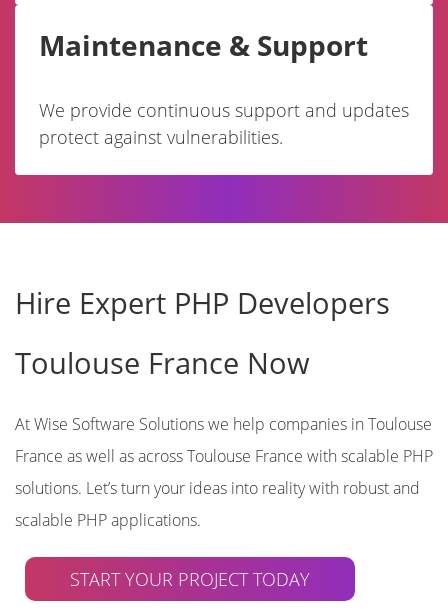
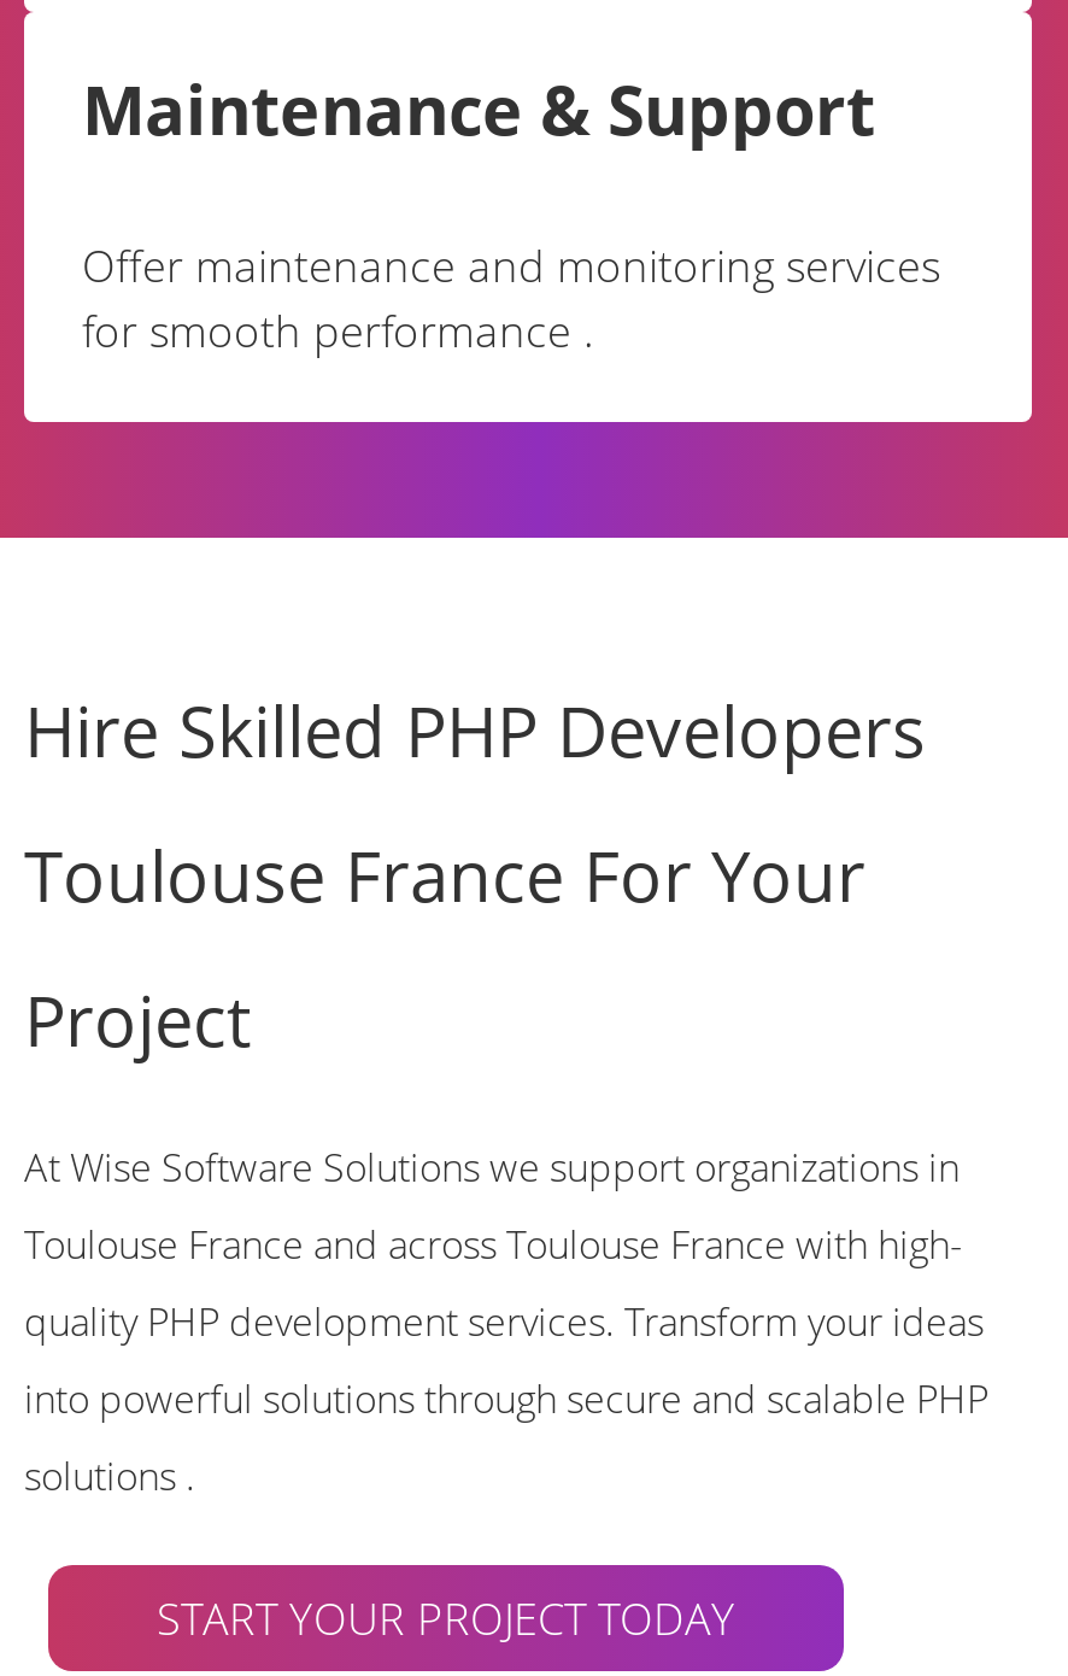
- We provide continuous support and updates
- protect against vulnerabilities.
+ Offer maintenance and monitoring services
+ for smooth performance .

- Hire Expert PHP Developers
- Toulouse France Now
- At Wise Software Solutions we help companies in Toulouse
- France as well as across Toulouse France with scalable PHP
- solutions. Let’s turn your ideas into reality with robust and
- scalable PHP applications.
+ Hire Skilled PHP Developers
+ Toulouse France For Your
+ Project
+ At Wise Software Solutions we support organizations in
+ Toulouse France and across Toulouse France with high-
+ quality PHP development services. Transform your ideas
+ into powerful solutions through secure and scalable PHP
+ solutions .
